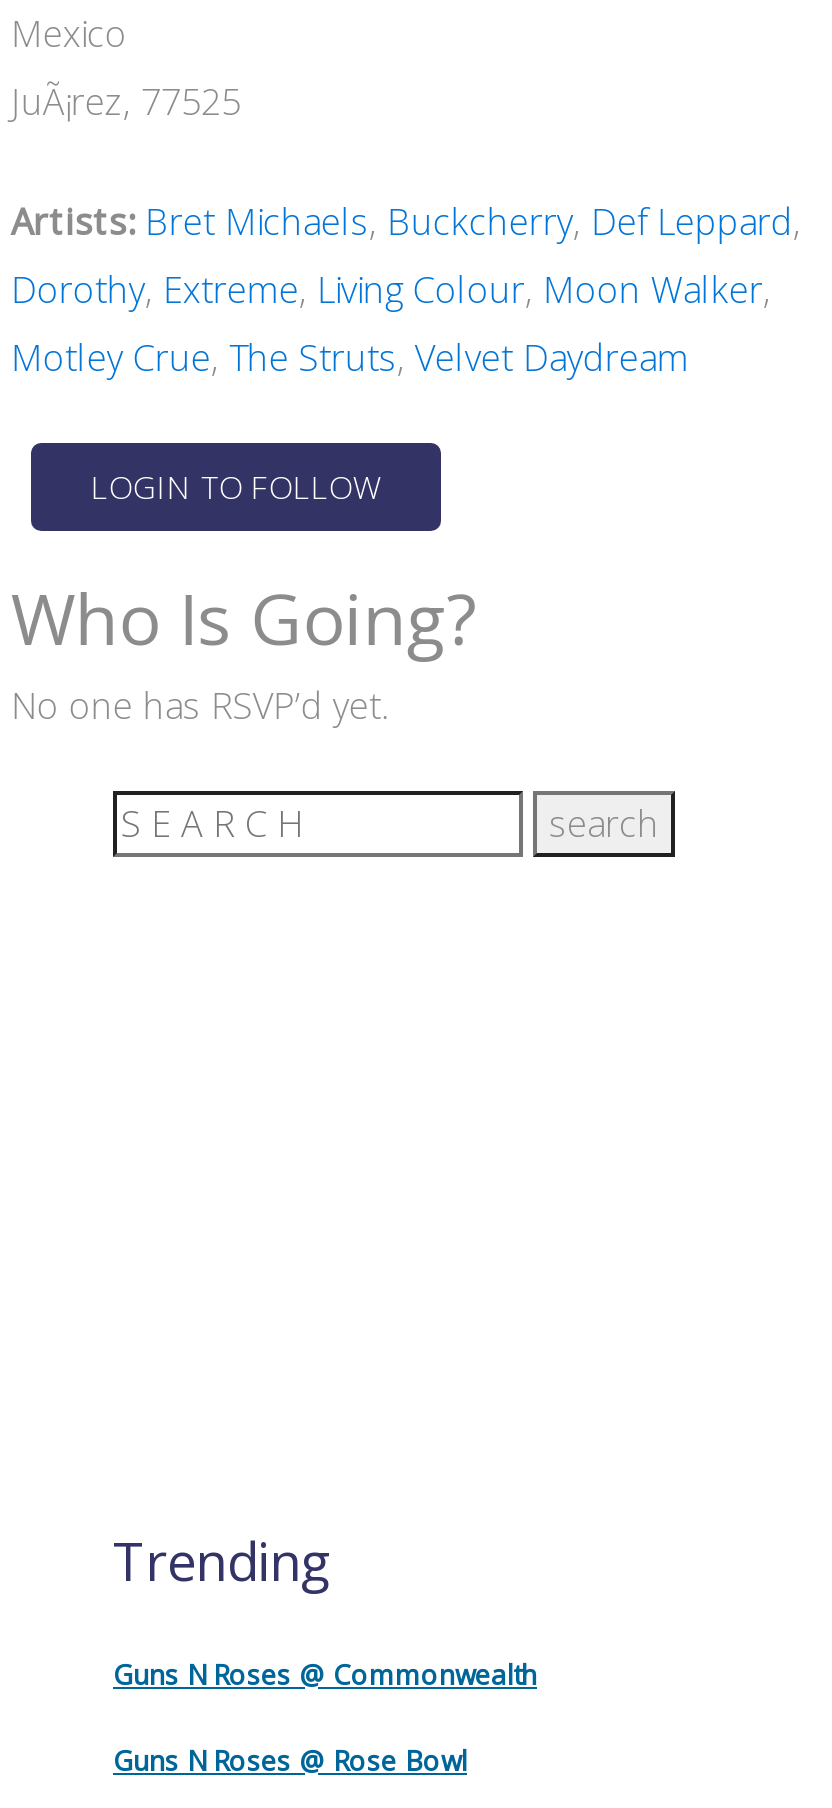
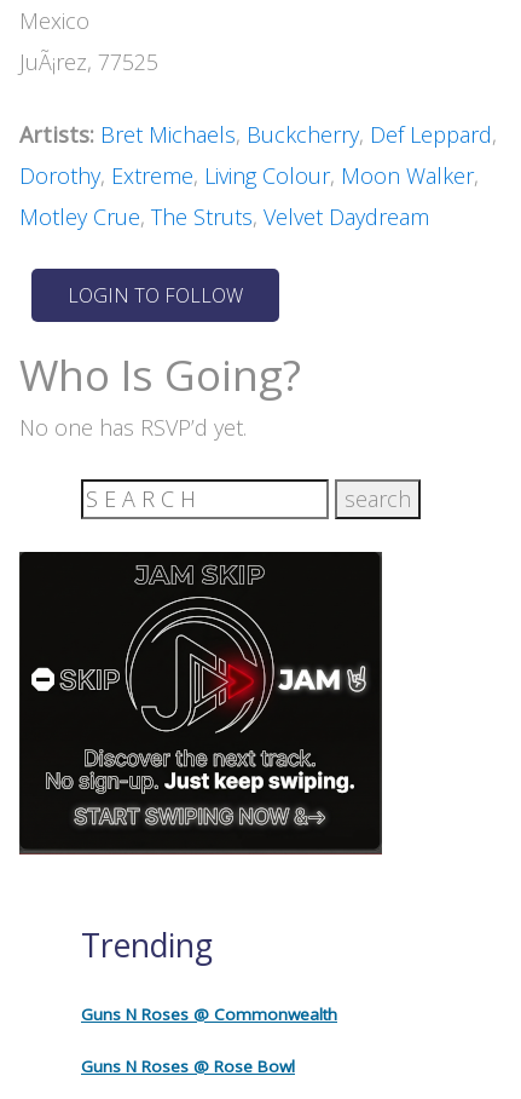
+ [image]
